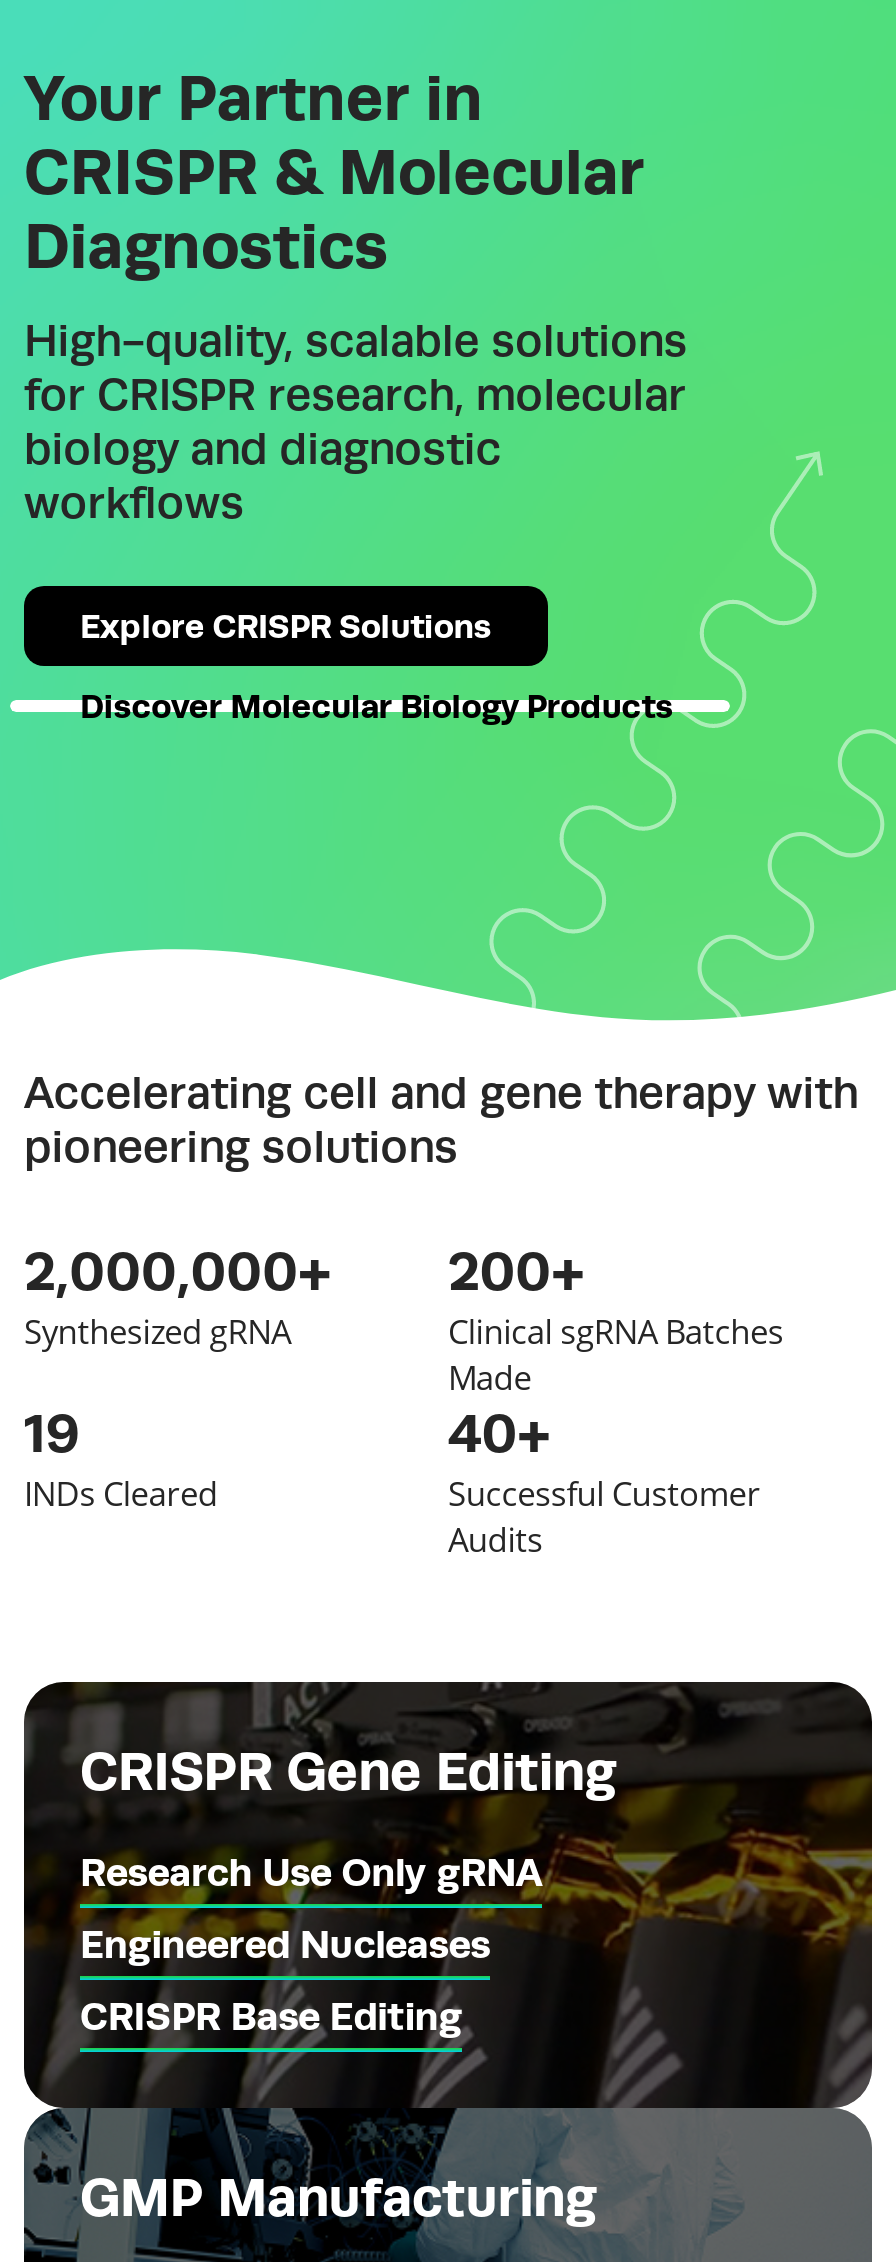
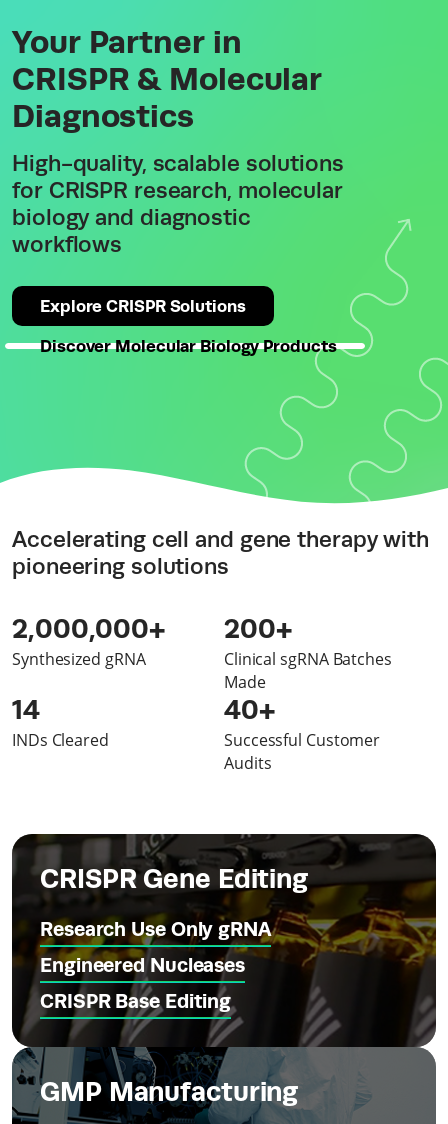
- 19
+ 14
